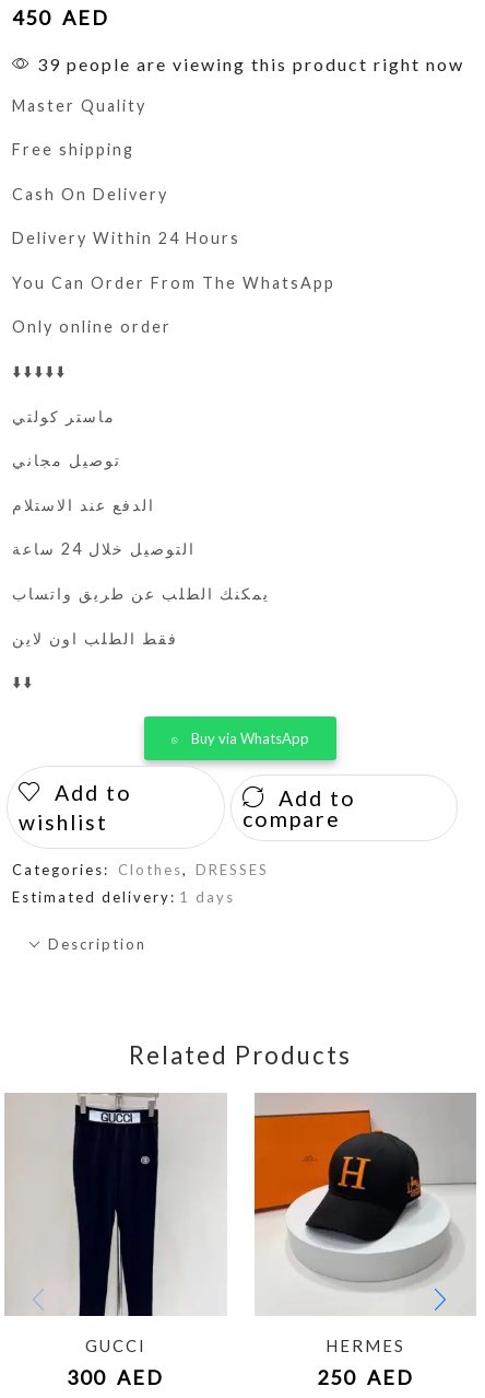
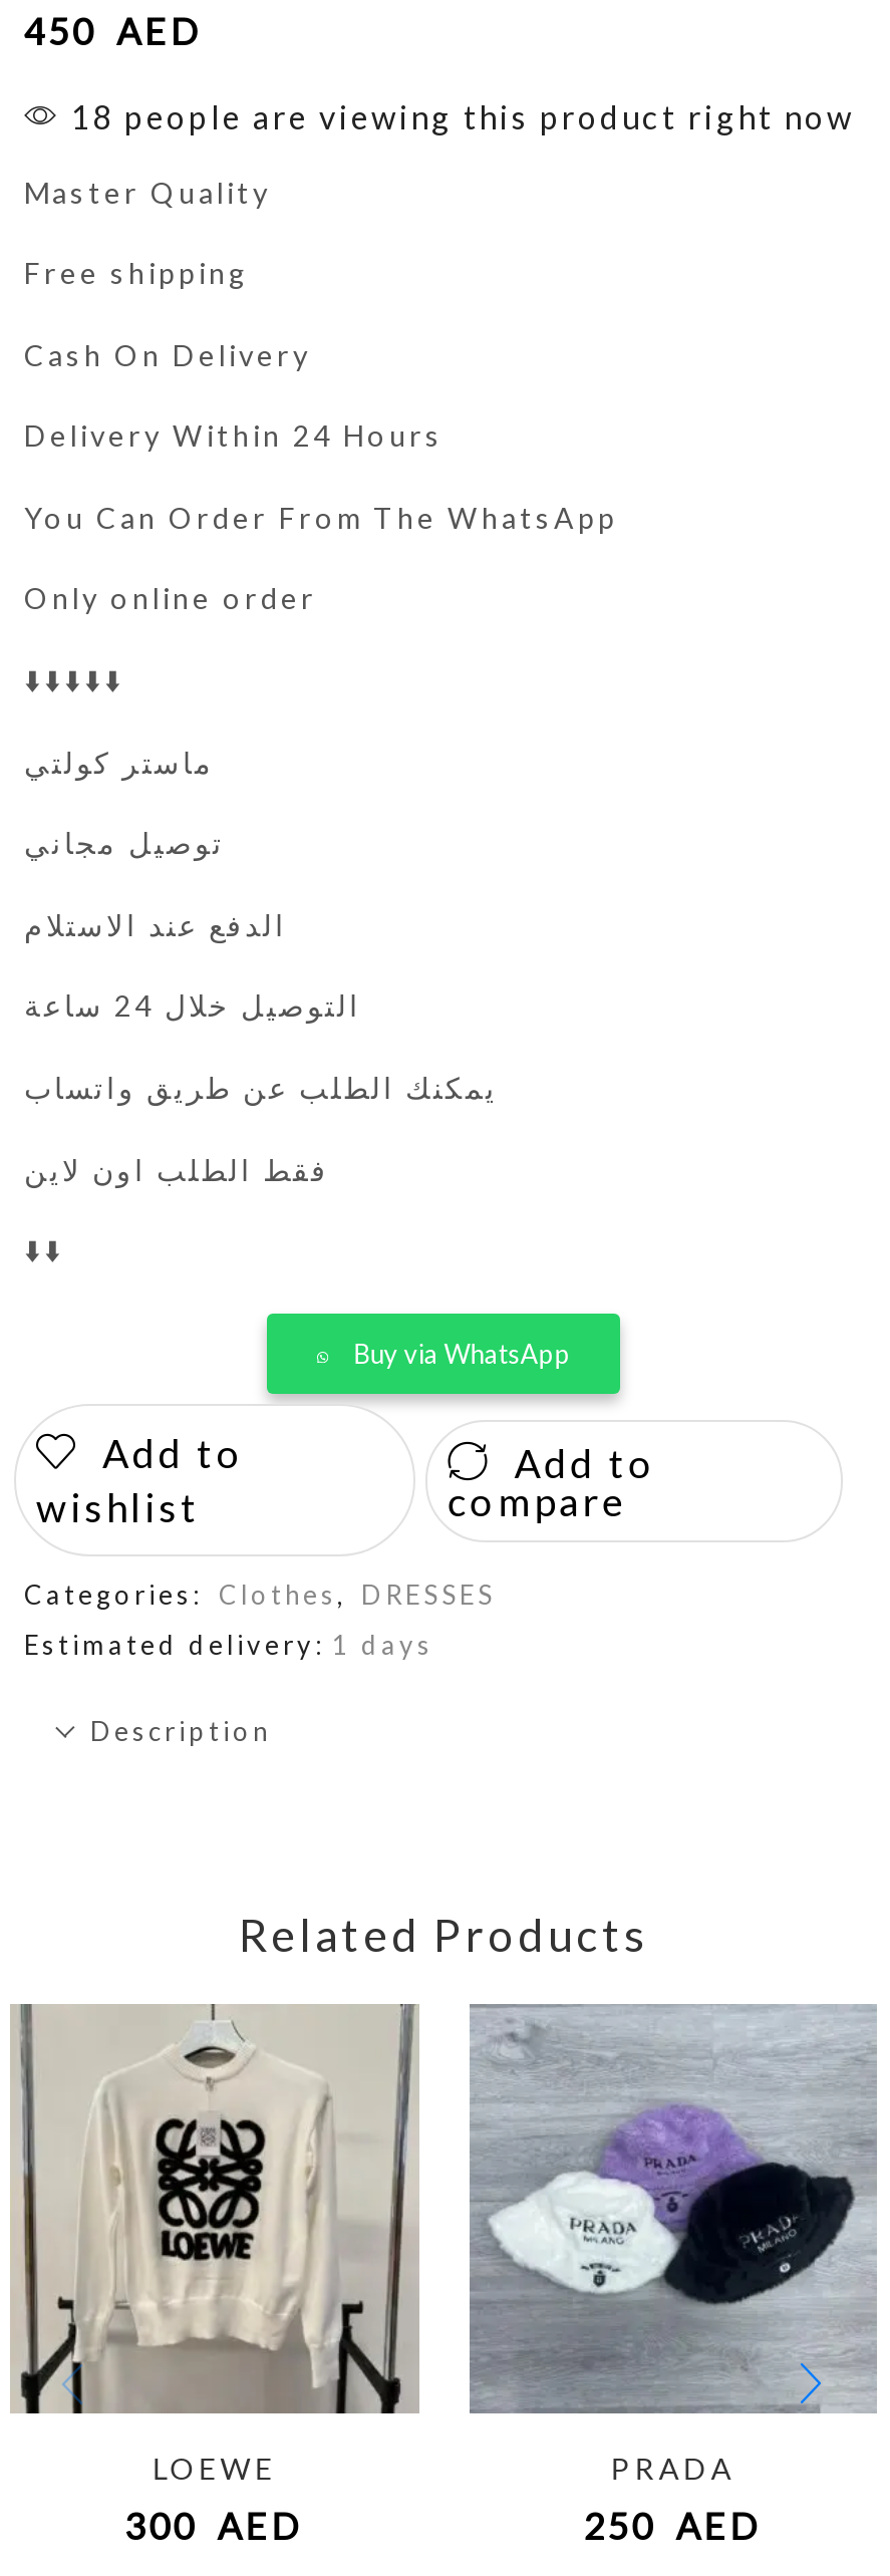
- 39 people are viewing this product right now
+ 18 people are viewing this product right now

- [image]
- GUCCI
+ [image]
+ LOEWE

- [image]
- HERMES
+ [image]
+ PRADA
